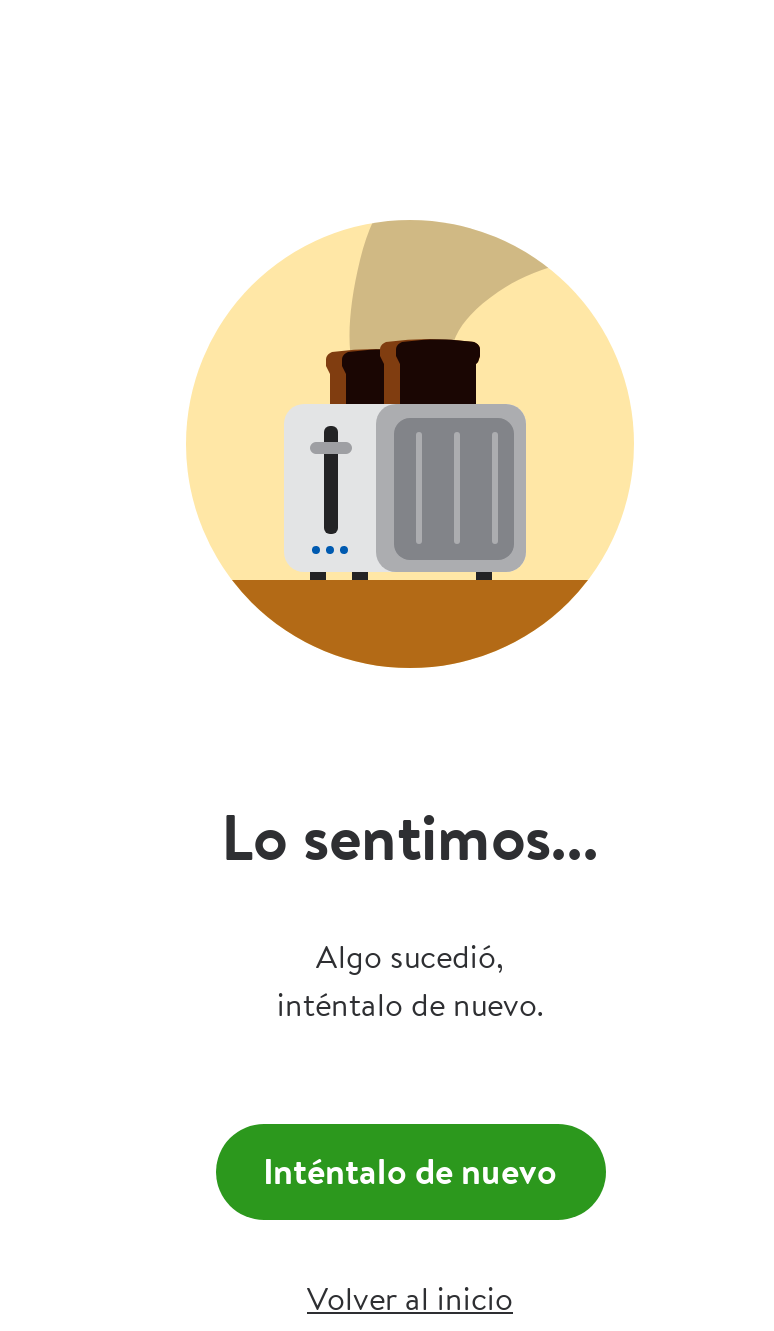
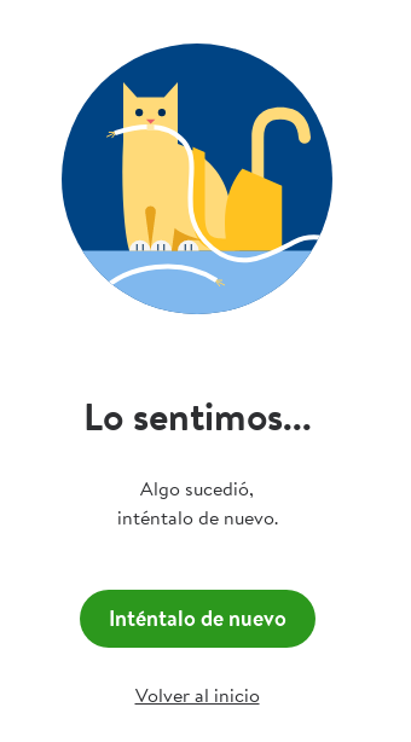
- [image]
+ [image]
